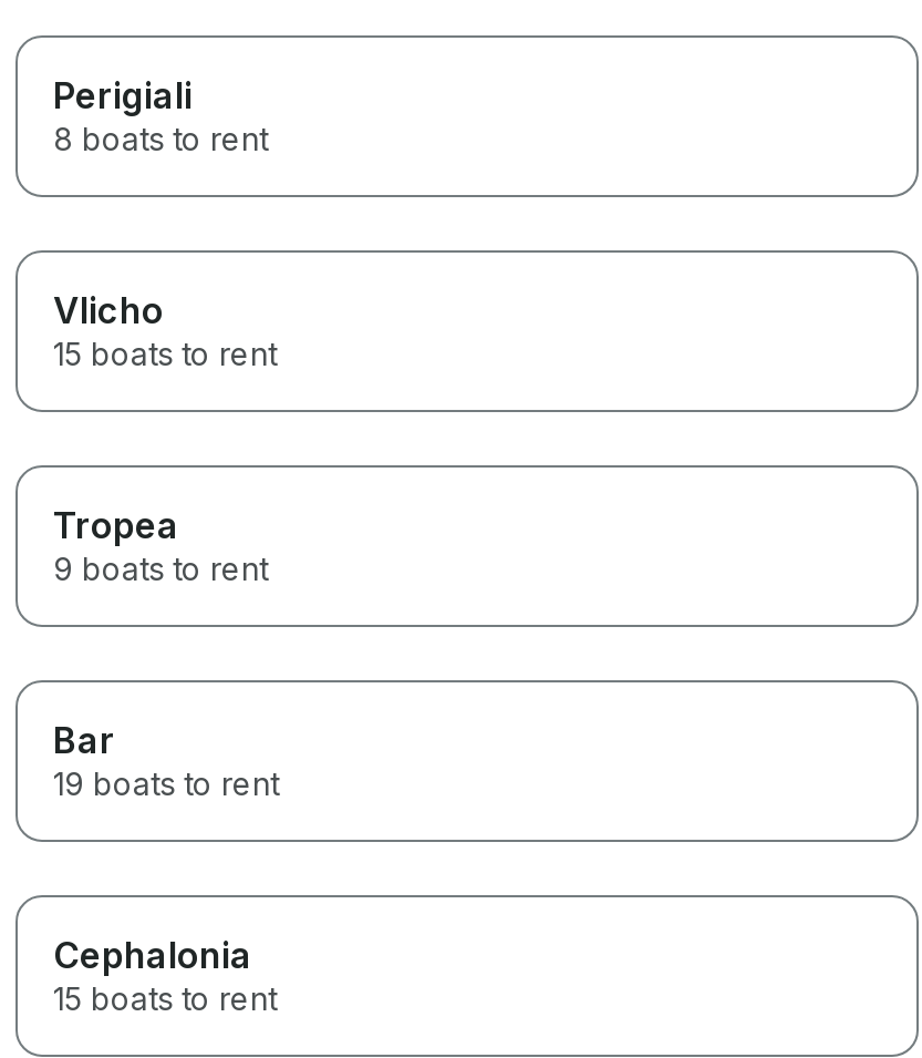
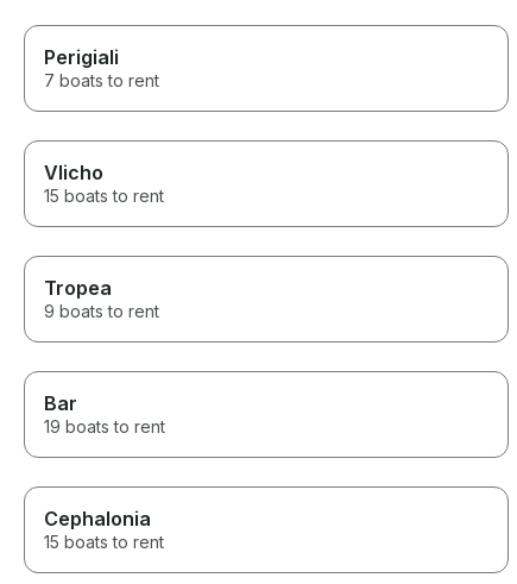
- 8 boats to rent
+ 7 boats to rent
